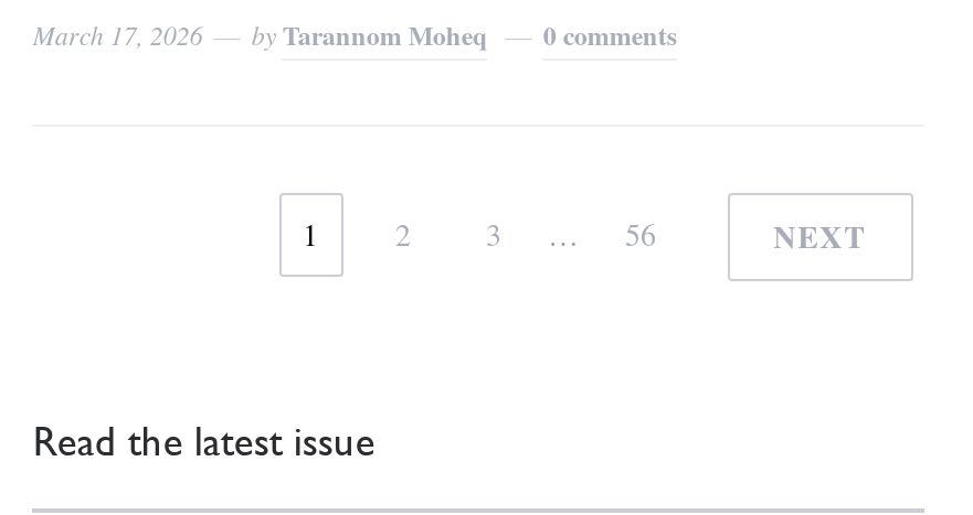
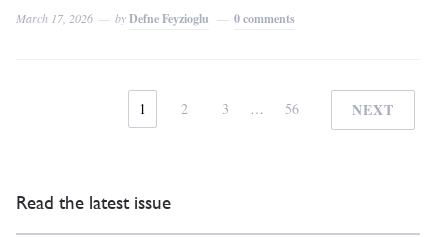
- by Tarannom Moheq
+ by Defne Feyzioglu
